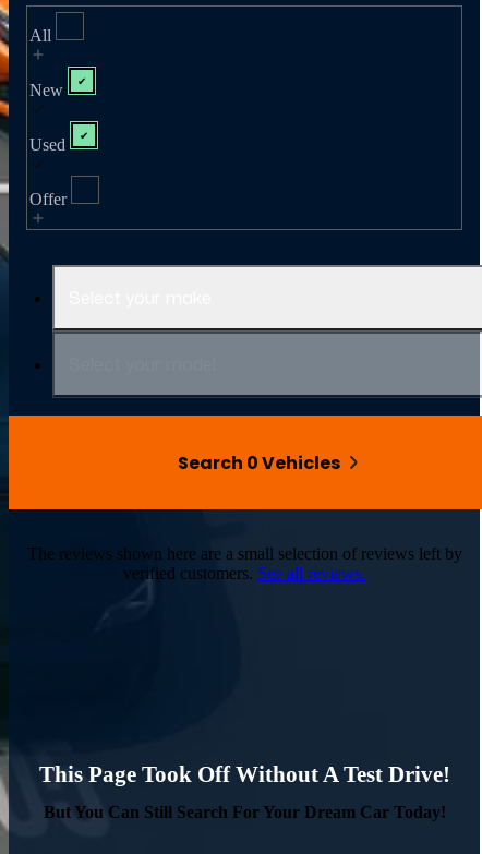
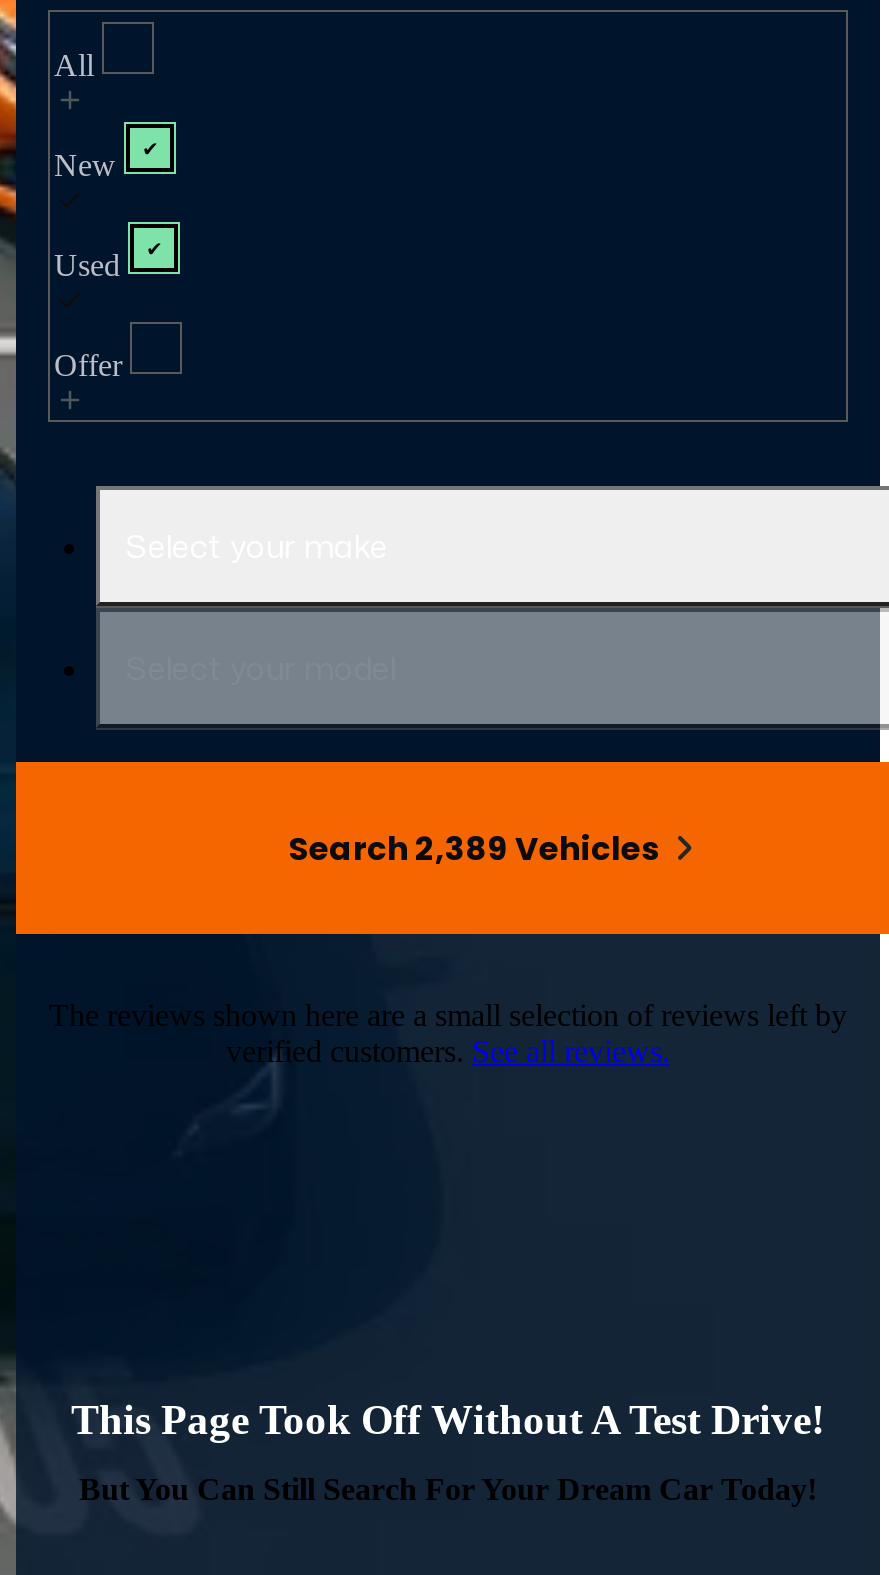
- Search 0 Vehicles
+ Search 2,389 Vehicles
